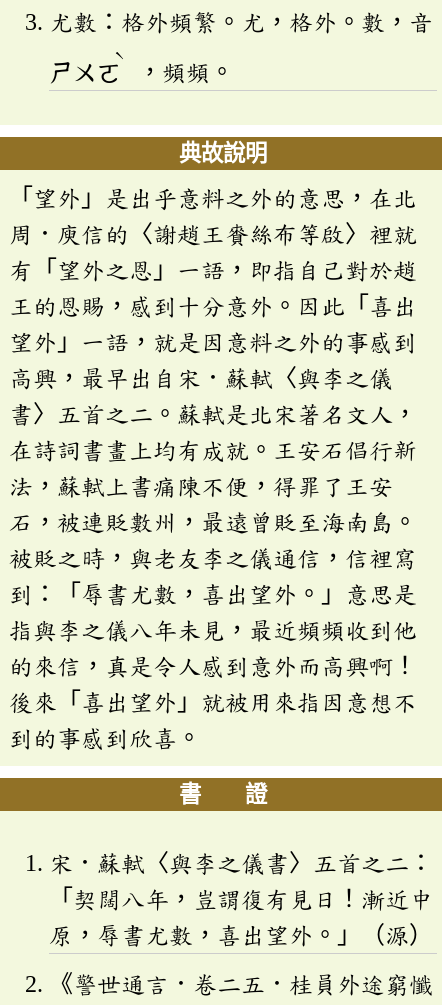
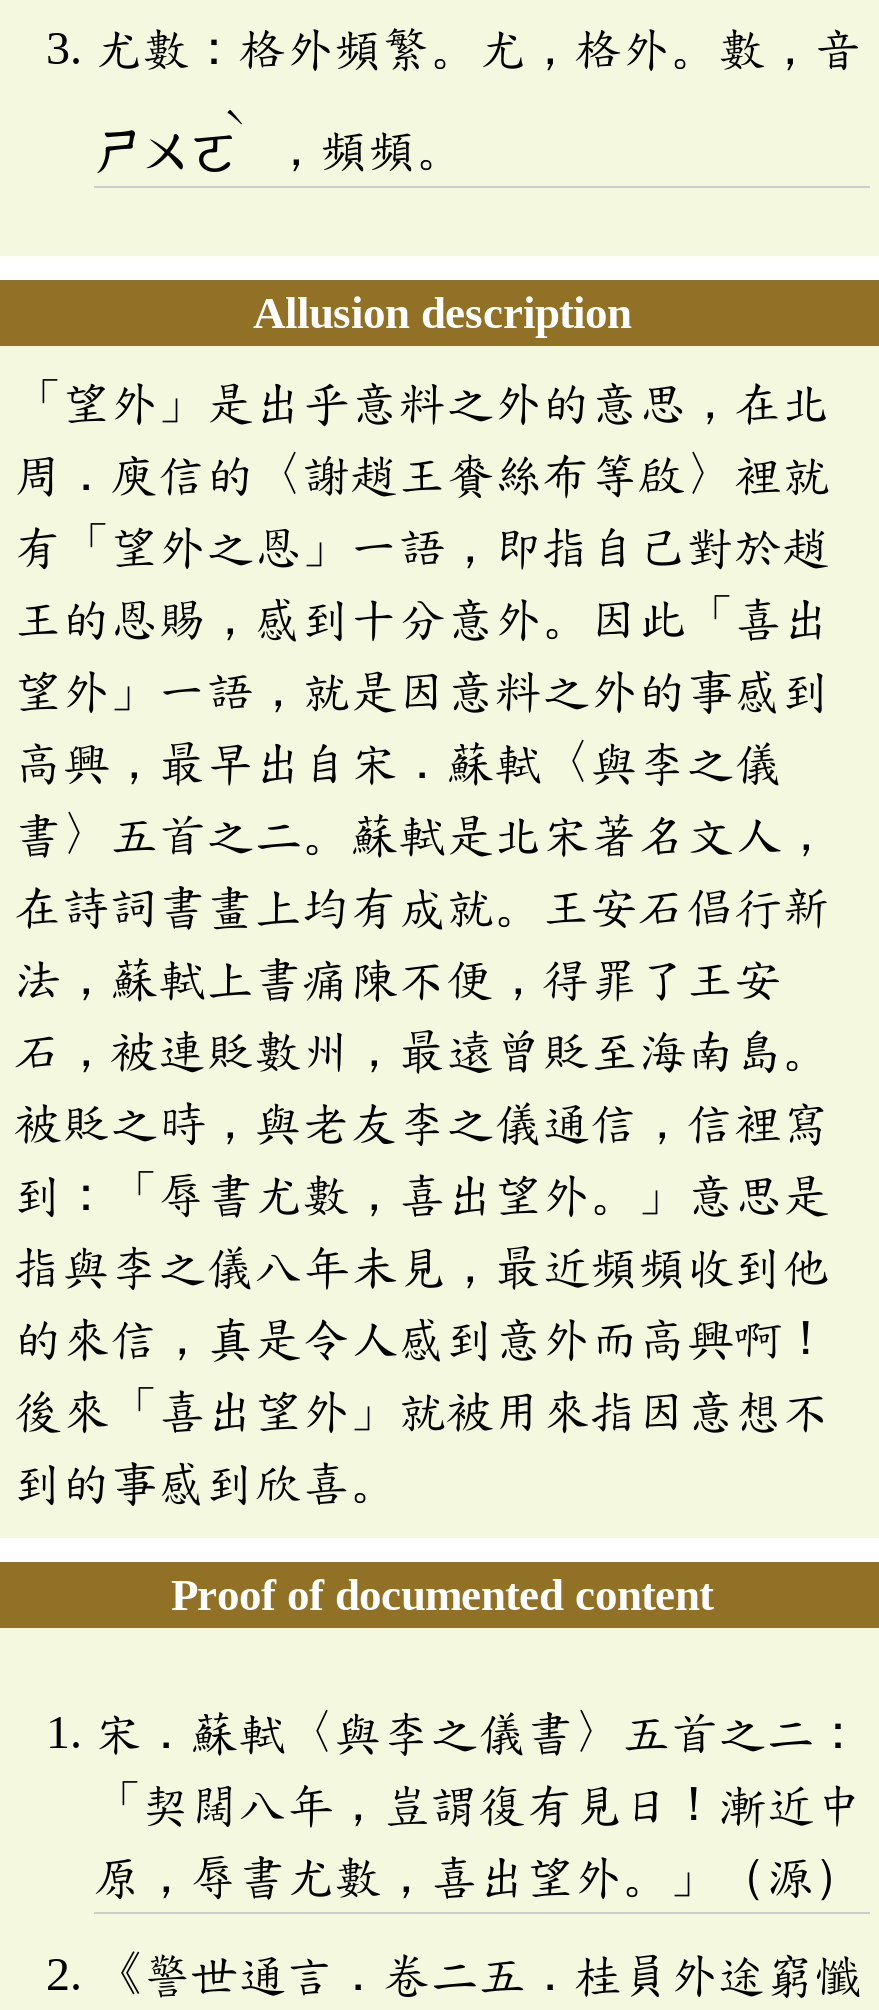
- 典故說明
+ Allusion description

- 書 證
+ Proof of documented content
